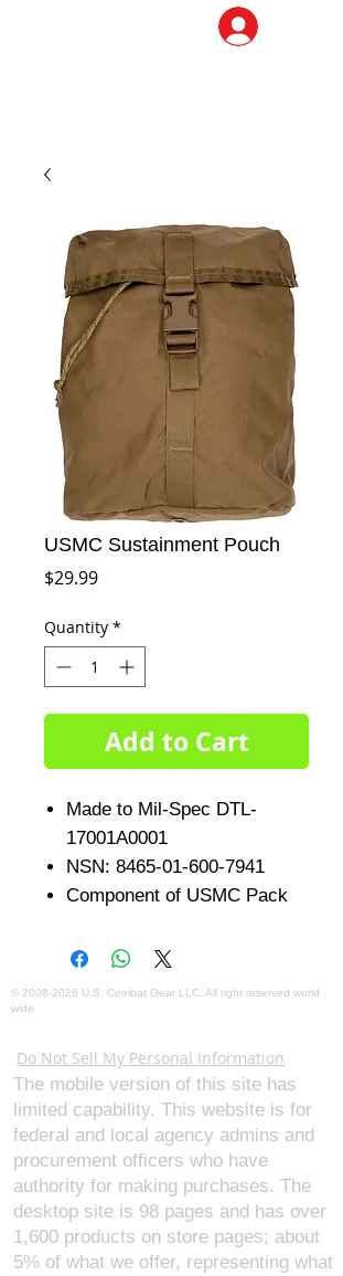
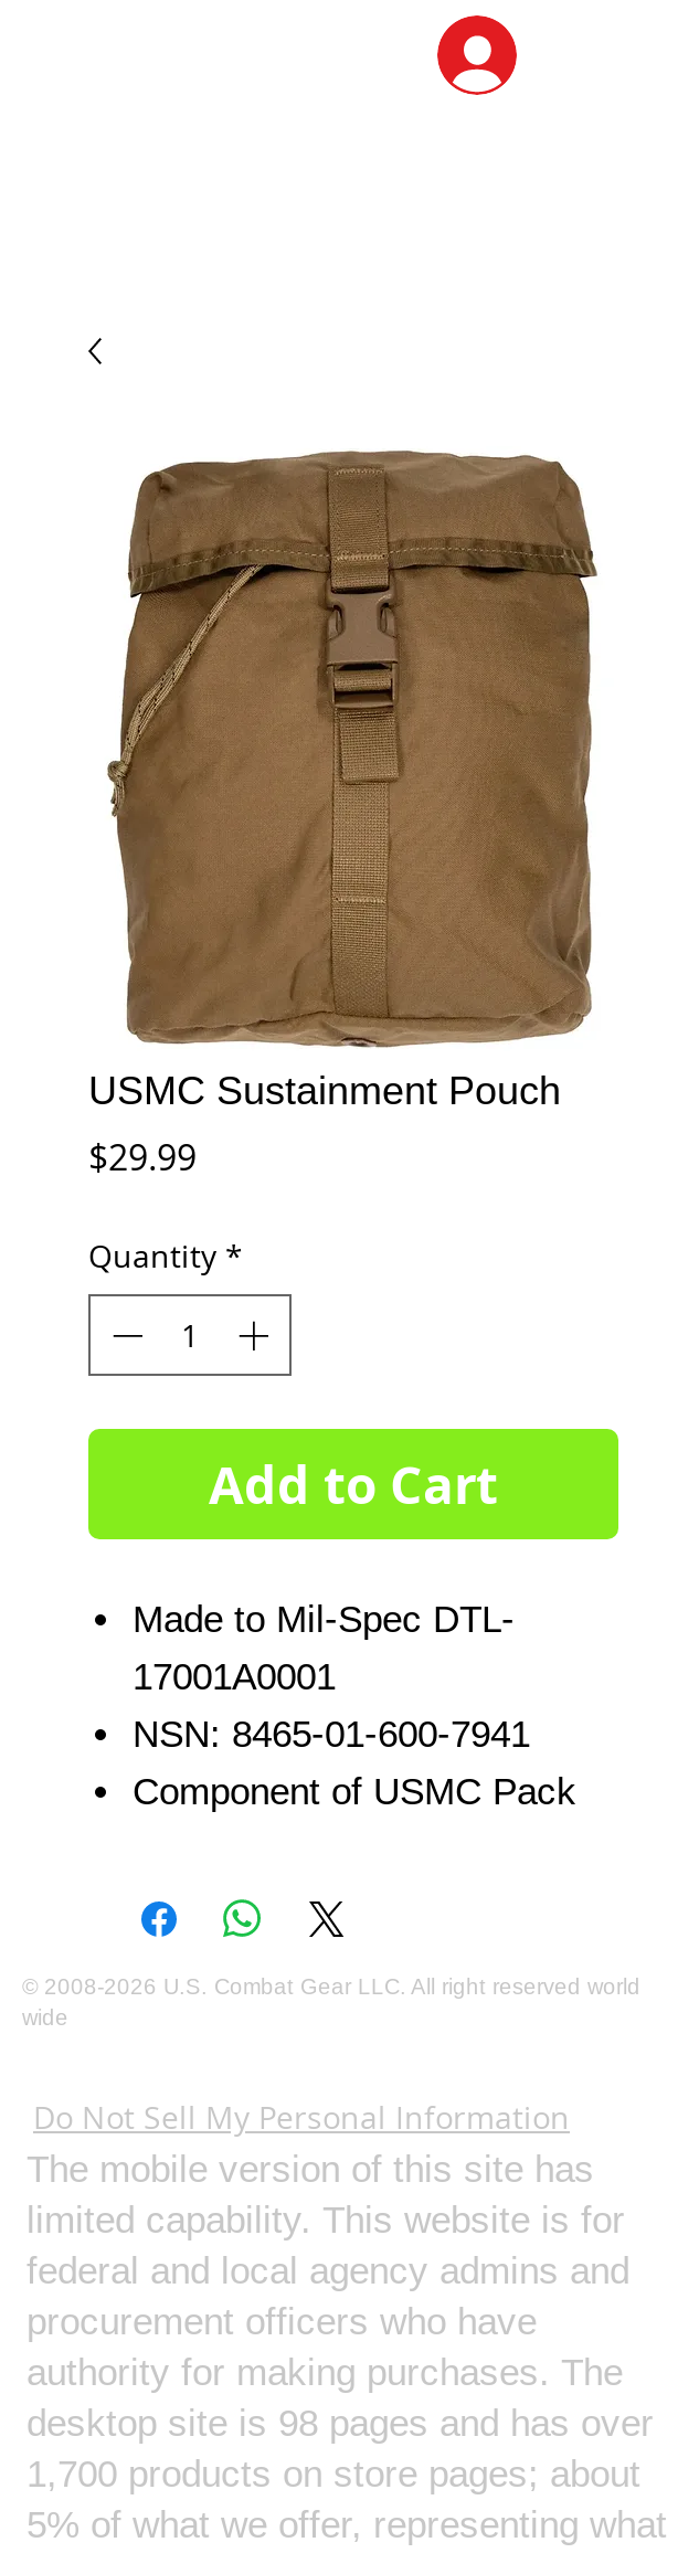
- 1,600 products on store pages; about
+ 1,700 products on store pages; about
